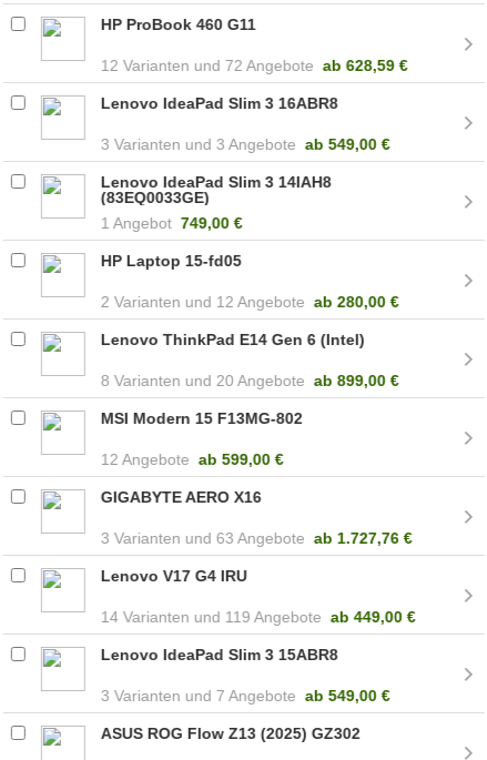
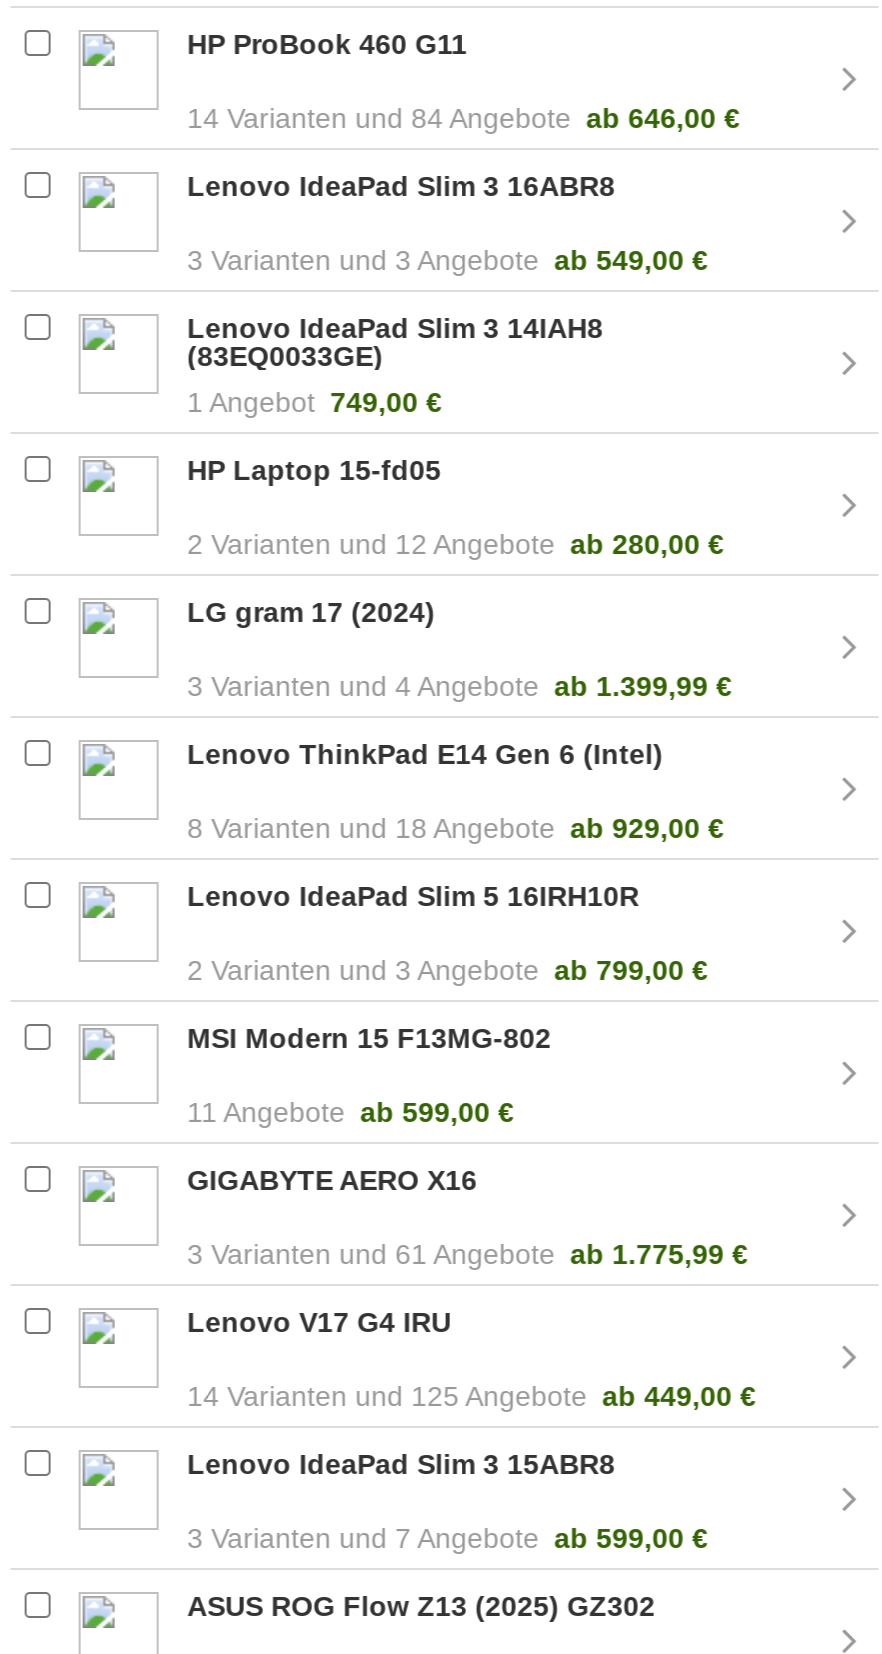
- 12
+ 14

- 72 Angebote ab 628,59 €
+ 84 Angebote ab 646,00 €

+ LG gram 17 (2024)
+ 3
+ 4 Angebote ab 1.399,99 €

- 20 Angebote ab 899,00 €
+ 18 Angebote ab 929,00 €
+ Lenovo IdeaPad Slim 5 16IRH10R
+ 2
+ 3 Angebote ab 799,00 €

- 12 Angebote ab 599,00 €
+ 11 Angebote ab 599,00 €

- 63 Angebote ab 1.727,76 €
+ 61 Angebote ab 1.775,99 €

- 119 Angebote ab 449,00 €
+ 125 Angebote ab 449,00 €

- 7 Angebote ab 549,00 €
+ 7 Angebote ab 599,00 €
